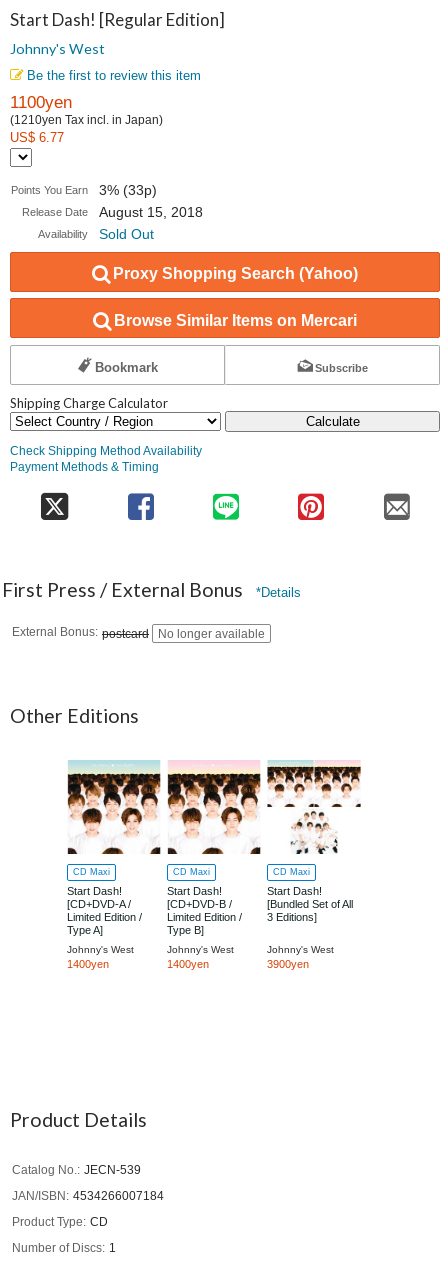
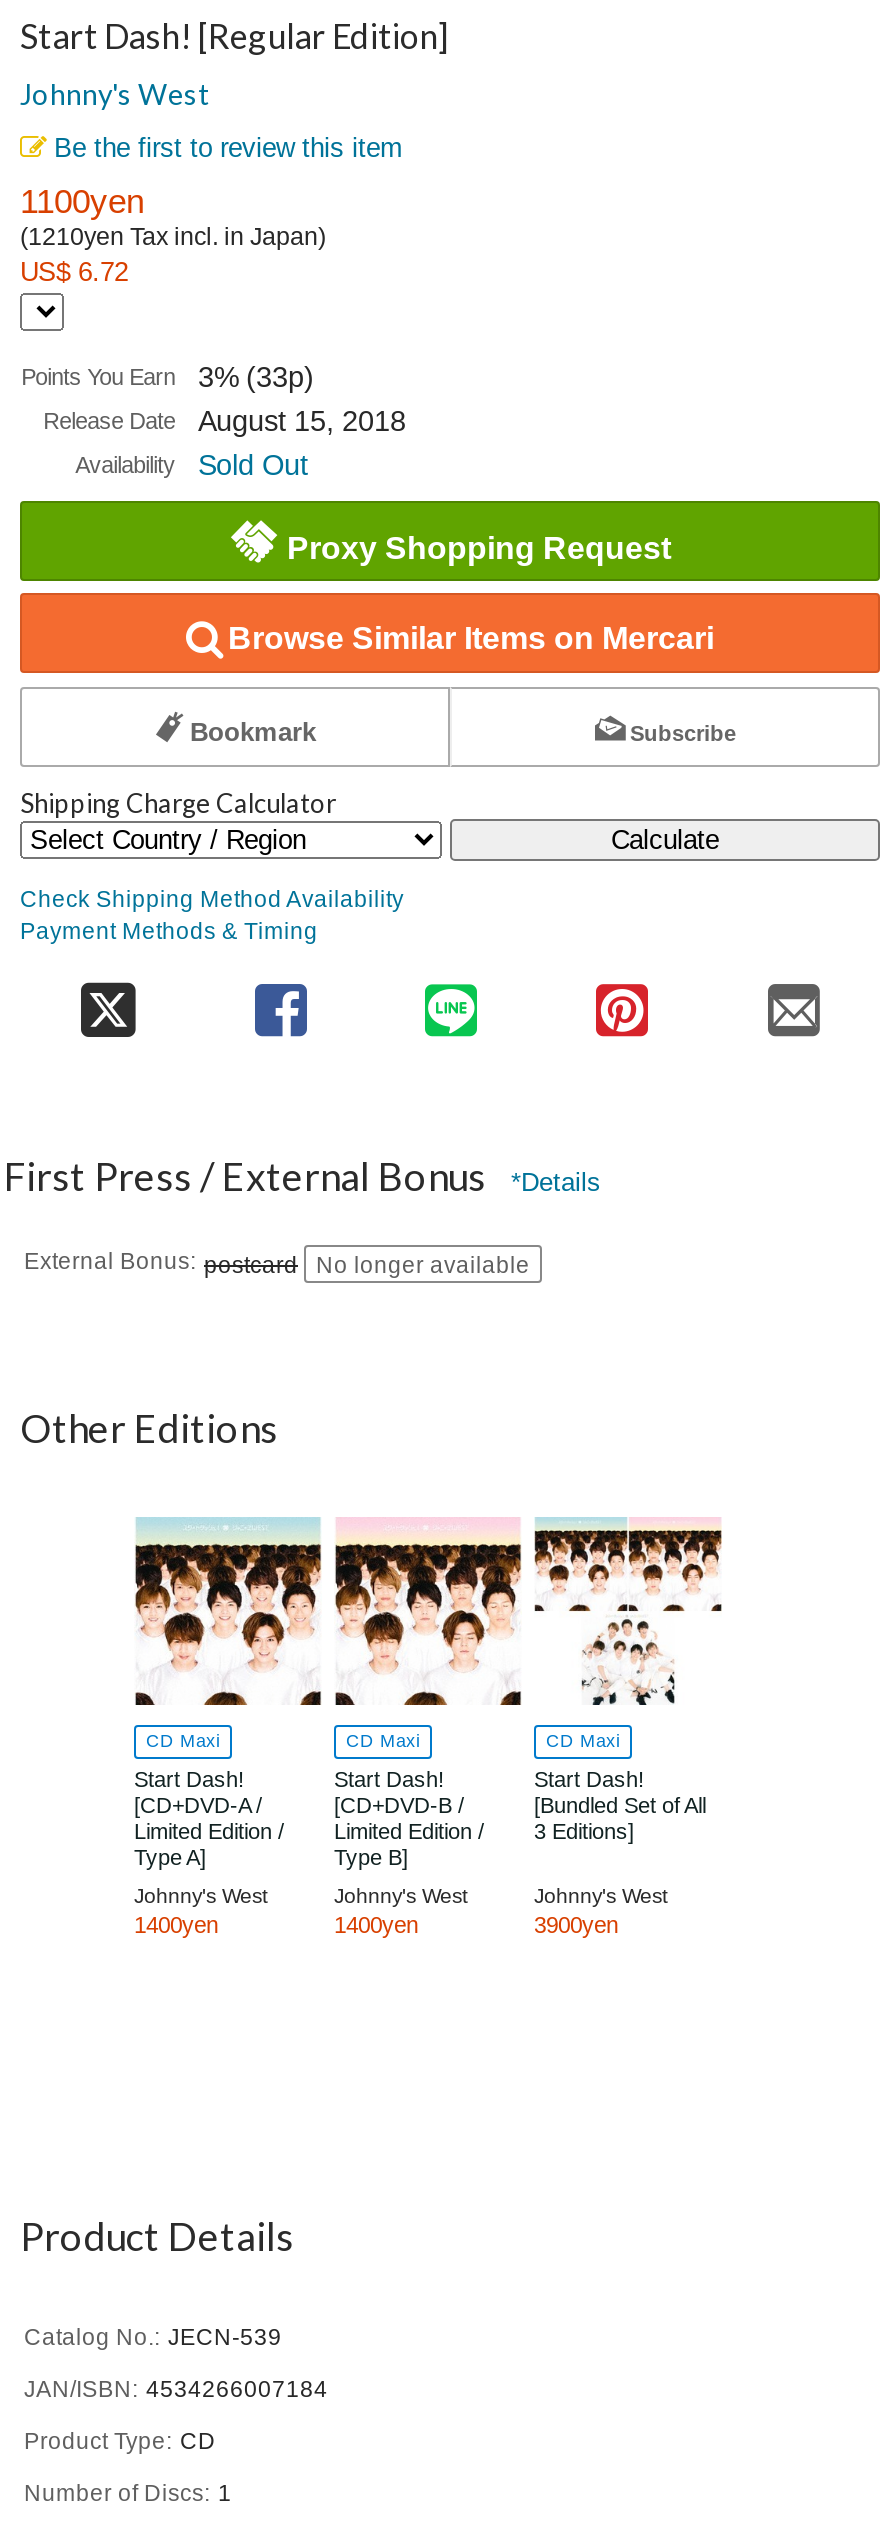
- US$ 6.77
+ US$ 6.72

- Proxy Shopping Search (Yahoo)
+ Proxy Shopping Request
